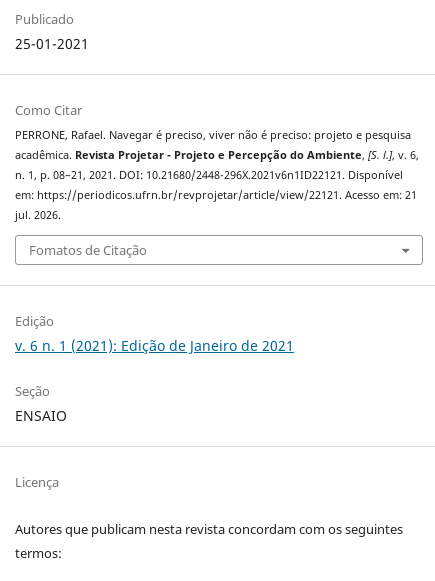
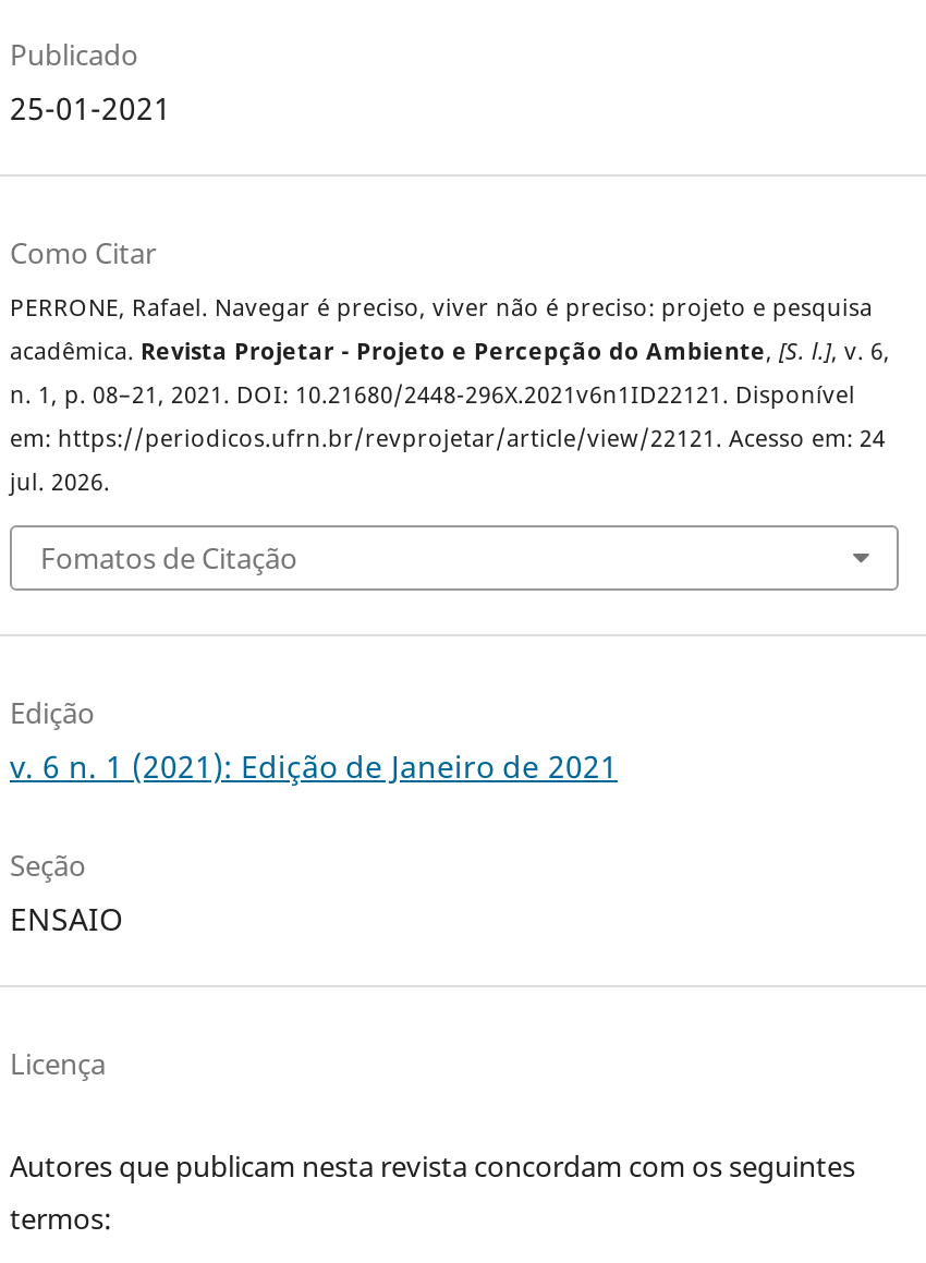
- em: https://periodicos.ufrn.br/revprojetar/article/view/22121. Acesso em: 21
+ em: https://periodicos.ufrn.br/revprojetar/article/view/22121. Acesso em: 24
